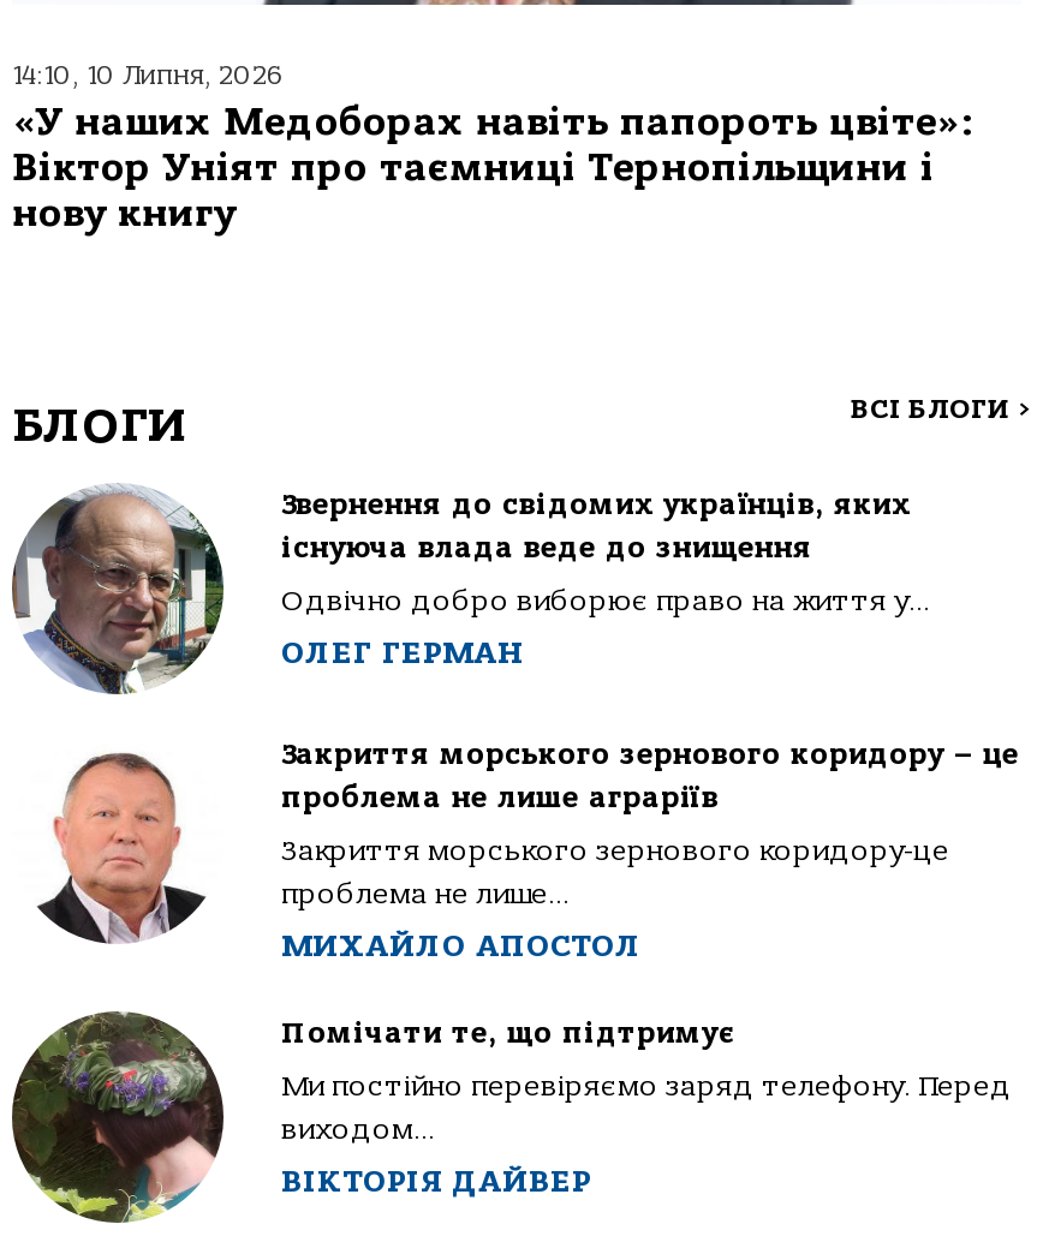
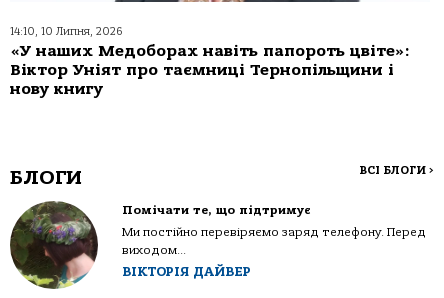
- [image]
- Звернення до свідомих українців, яких
- існуюча влада веде до знищення
- Одвічно добро виборює право на життя у...
- ОЛЕГ ГЕРМАН
- Закриття морського зернового коридору – це
- проблема не лише аграріїв
- Закриття морського зернового коридору-це
- проблема не лише...
- МИХАЙЛО АПОСТОЛ

- [image]
